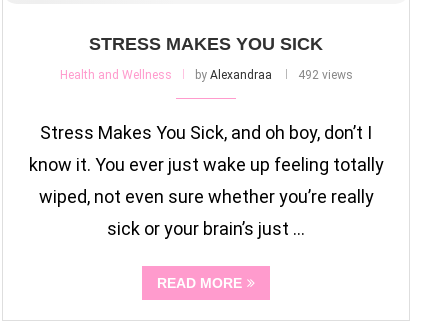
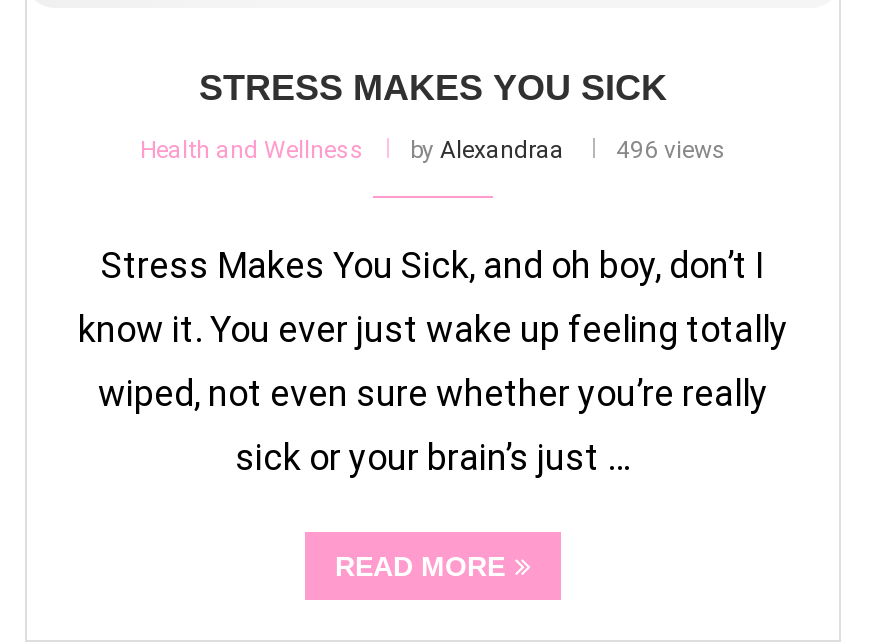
- Health and Wellness by Alexandraa 492 views
+ Health and Wellness by Alexandraa 496 views
